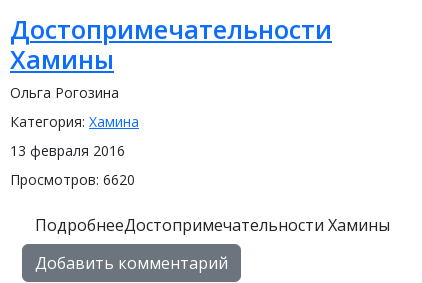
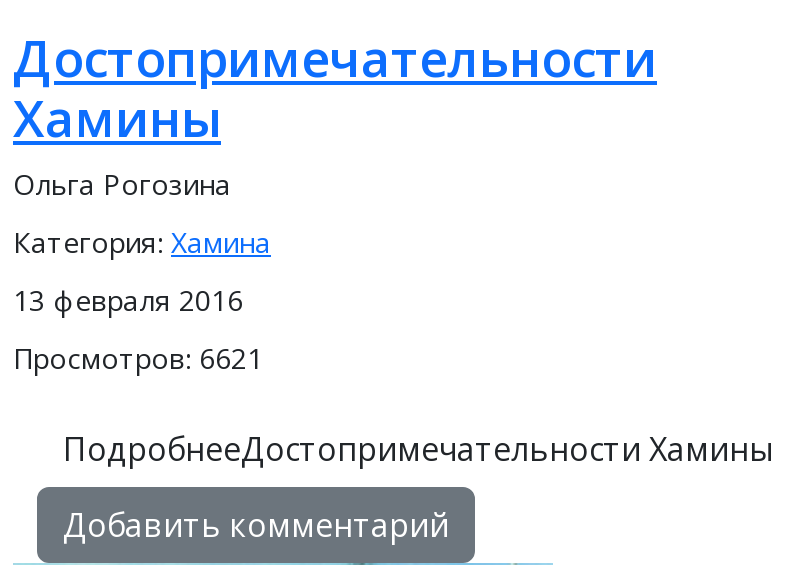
- Просмотров: 6620
+ Просмотров: 6621
